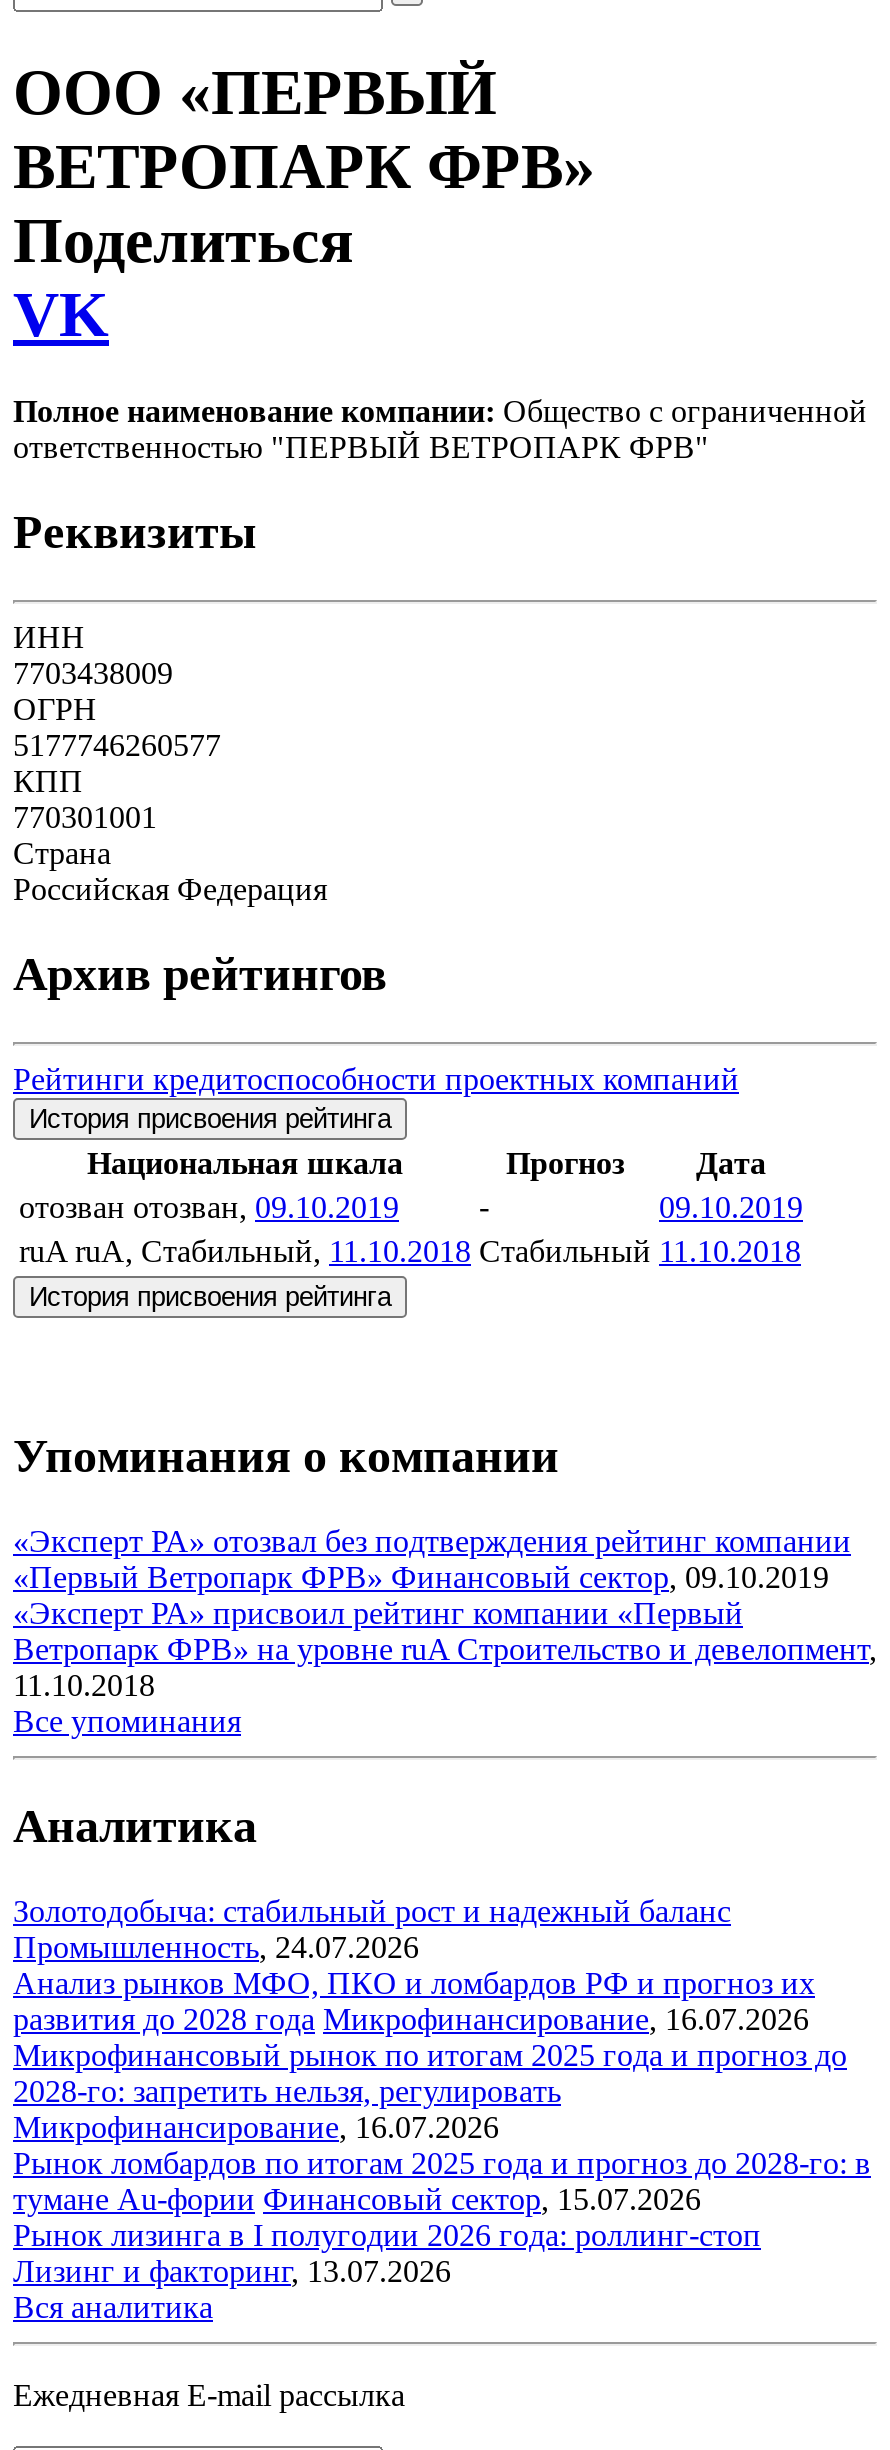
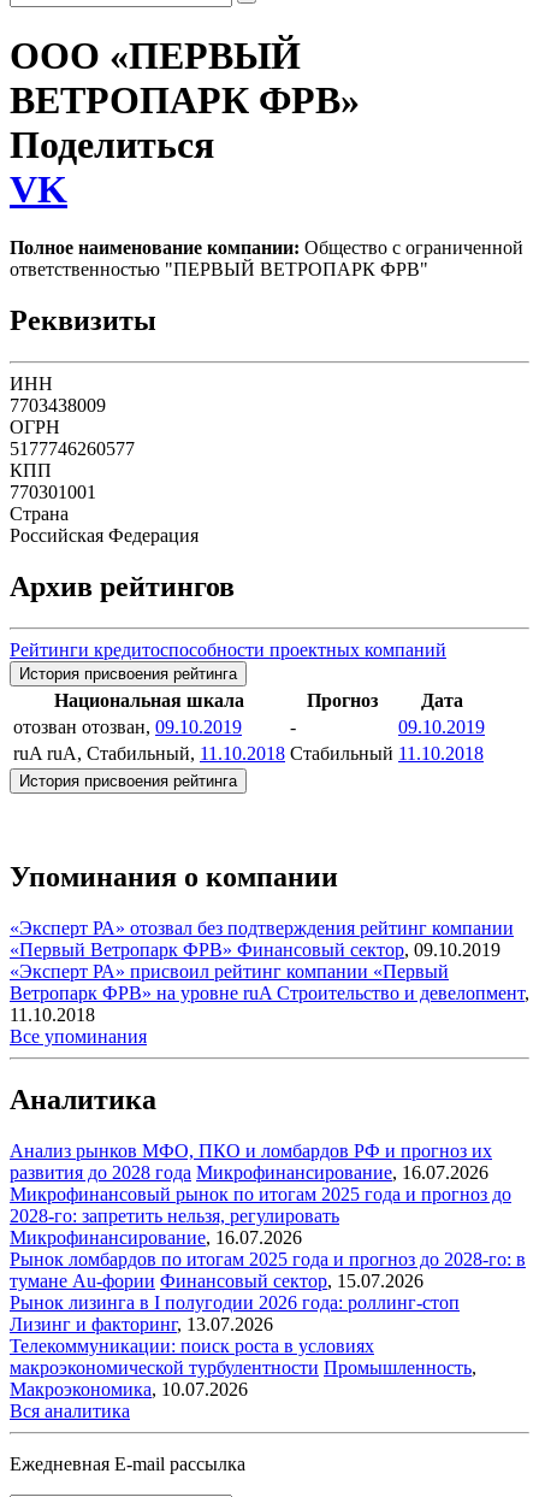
- Золотодобыча: стабильный рост и надежный баланс
- Промышленность, 24.07.2026

moved up: Анализ рынков МФО, ПКО и ломбардов РФ и прогноз их | развития до 2028 года Микрофинансирование, 16.07.2026 | Микрофинансовый рынок по итогам 2025 года и прогноз до | ... | Рынок лизинга в I полугодии 2026 года: роллинг-стоп | Лизинг и факторинг, 13.07.2026

+ Телекоммуникации: поиск роста в условиях
+ макроэкономической турбулентности Промышленность,
+ Макроэкономика, 10.07.2026
